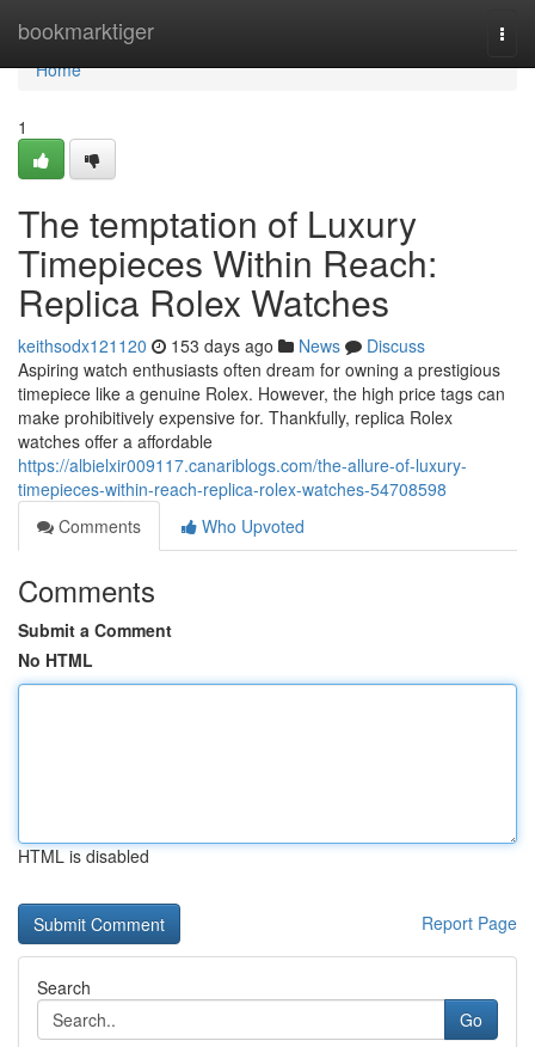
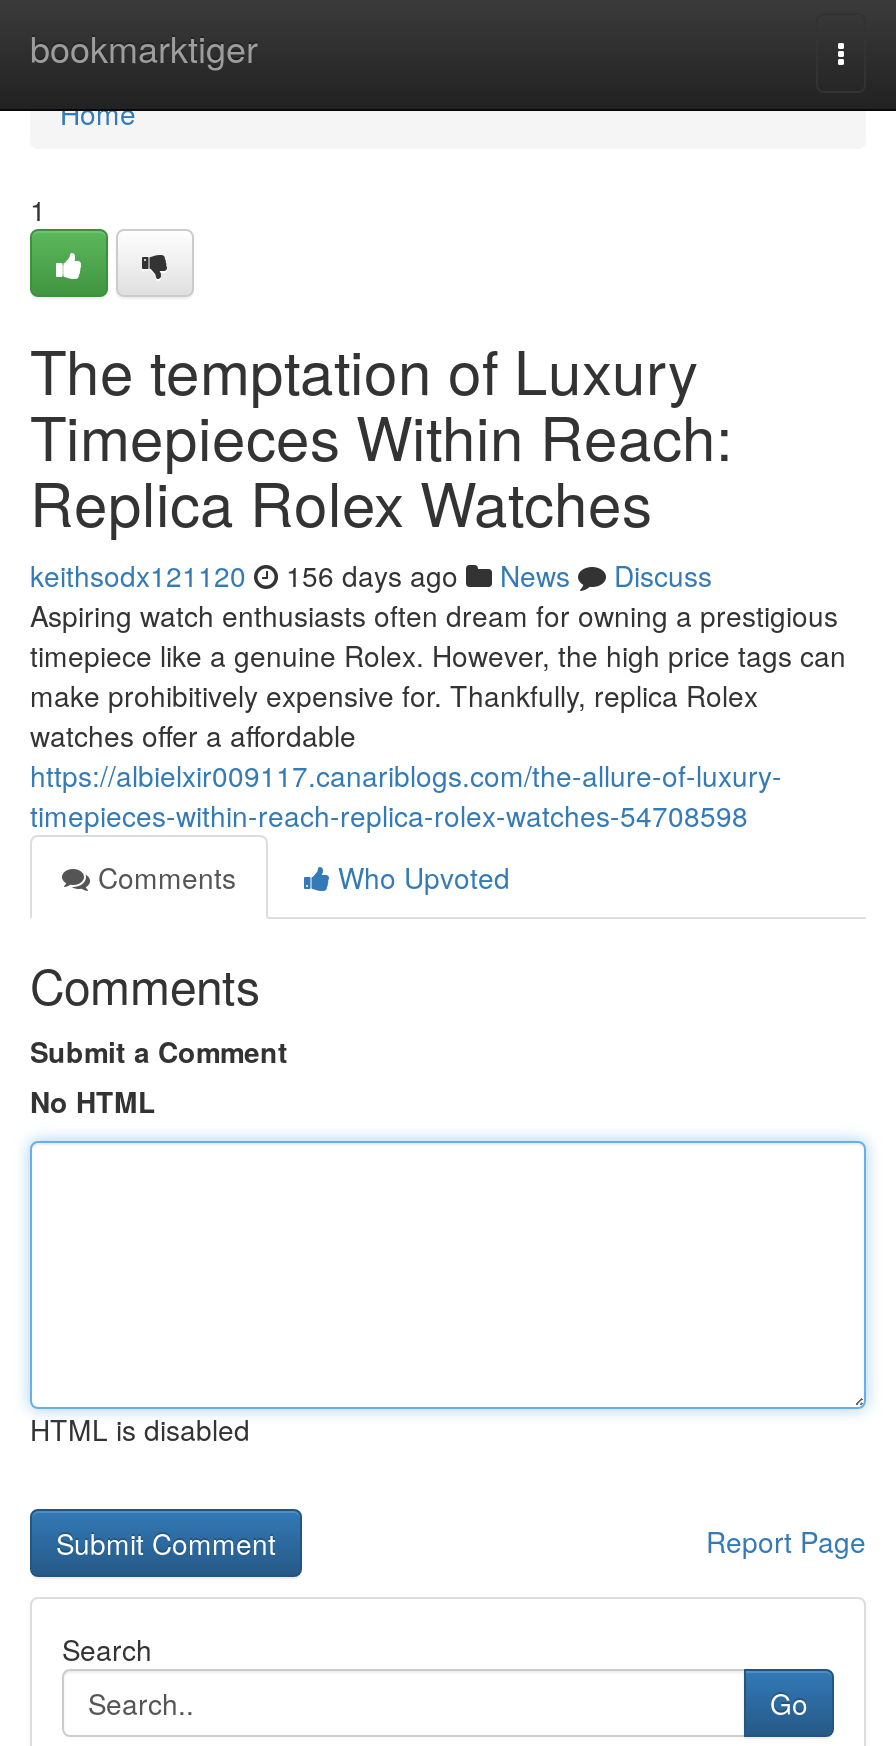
- keithsodx121120 153 days ago News Discuss
+ keithsodx121120 156 days ago News Discuss
